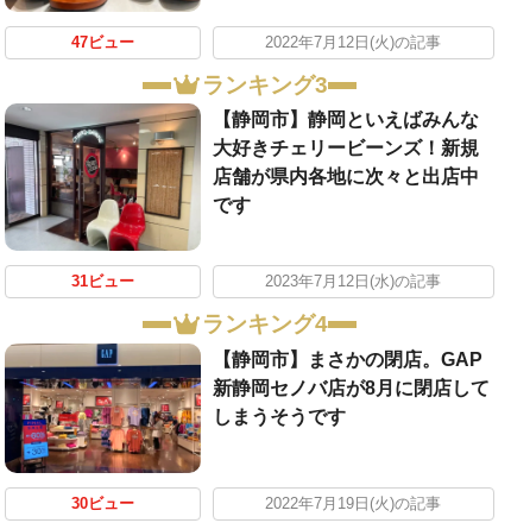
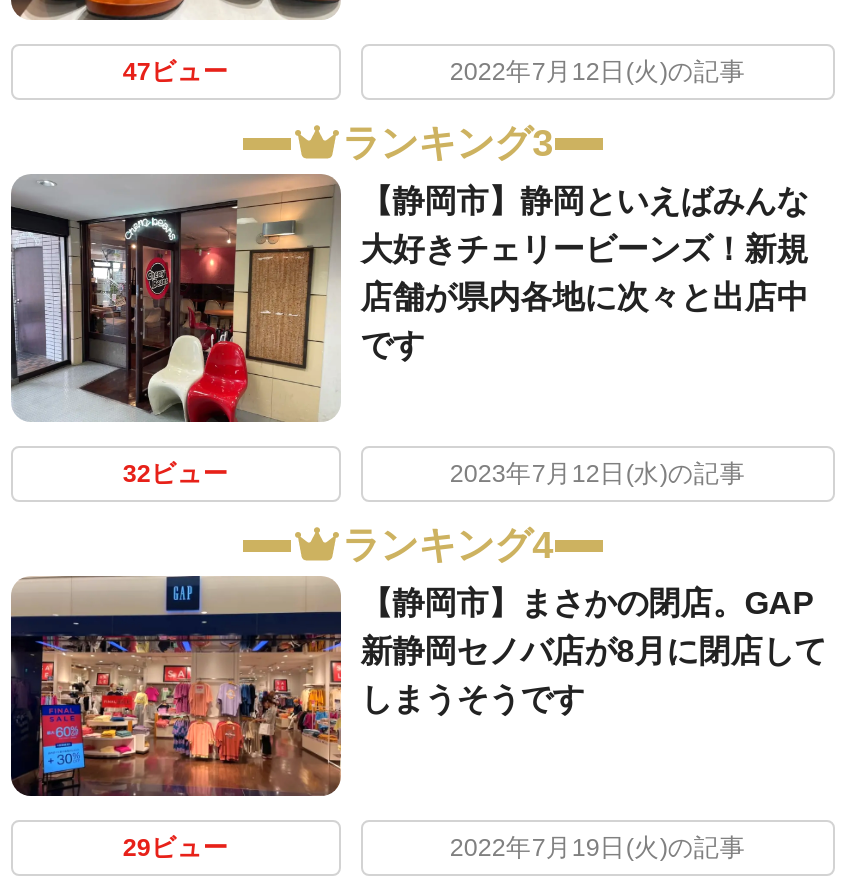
- 31ビュー
+ 32ビュー

- 30ビュー
+ 29ビュー
